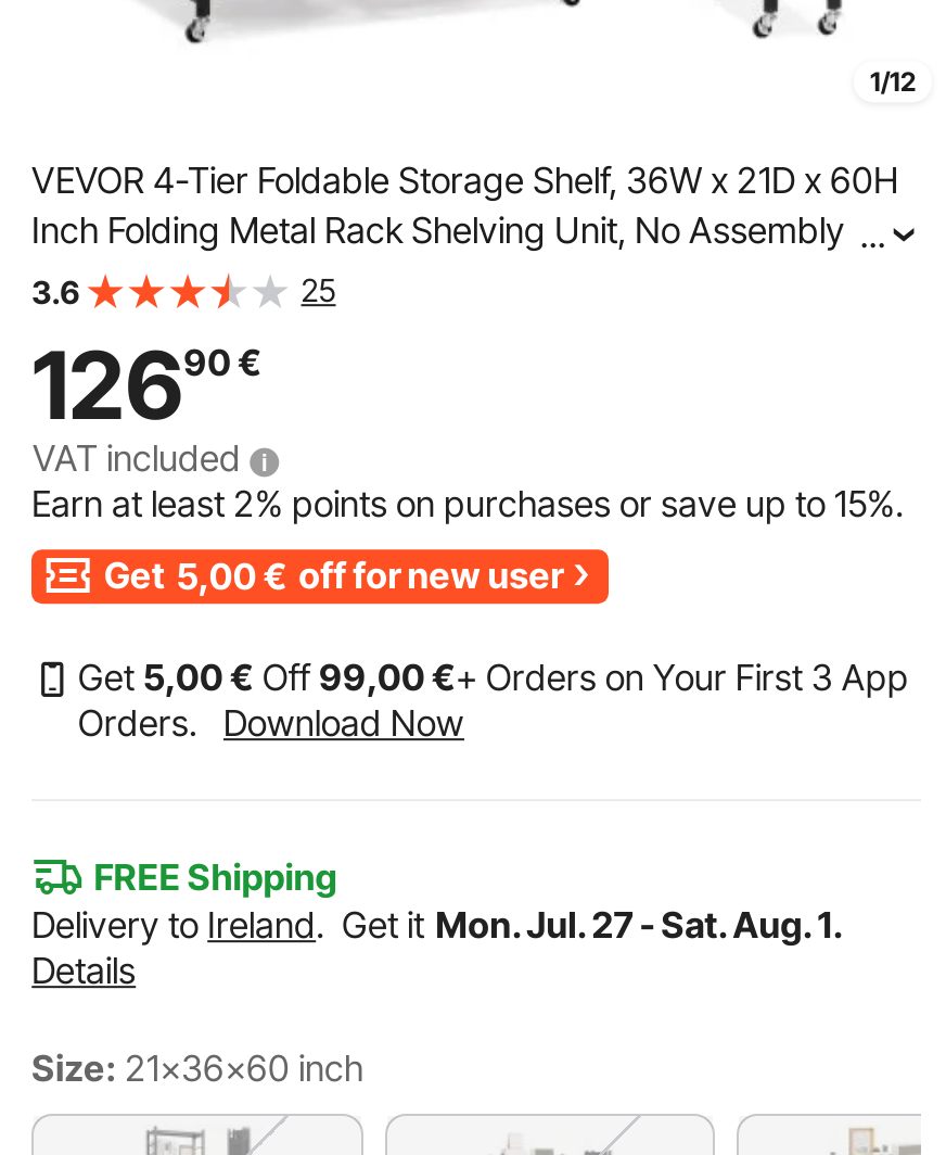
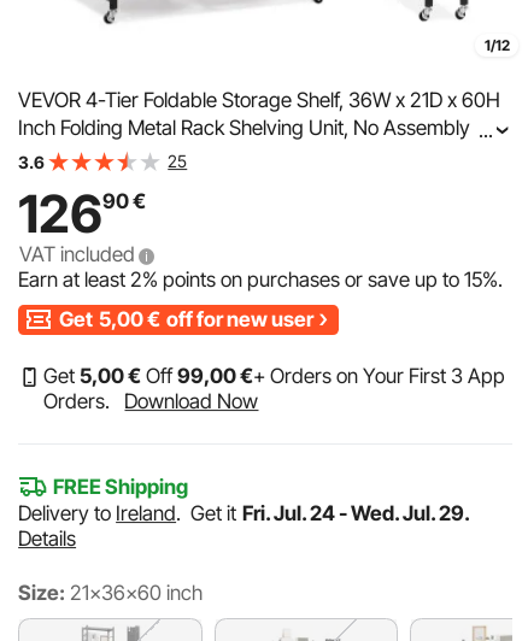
- Delivery to Ireland. Get it Mon. Jul. 27 - Sat. Aug. 1.
+ Delivery to Ireland. Get it Fri. Jul. 24 - Wed. Jul. 29.
